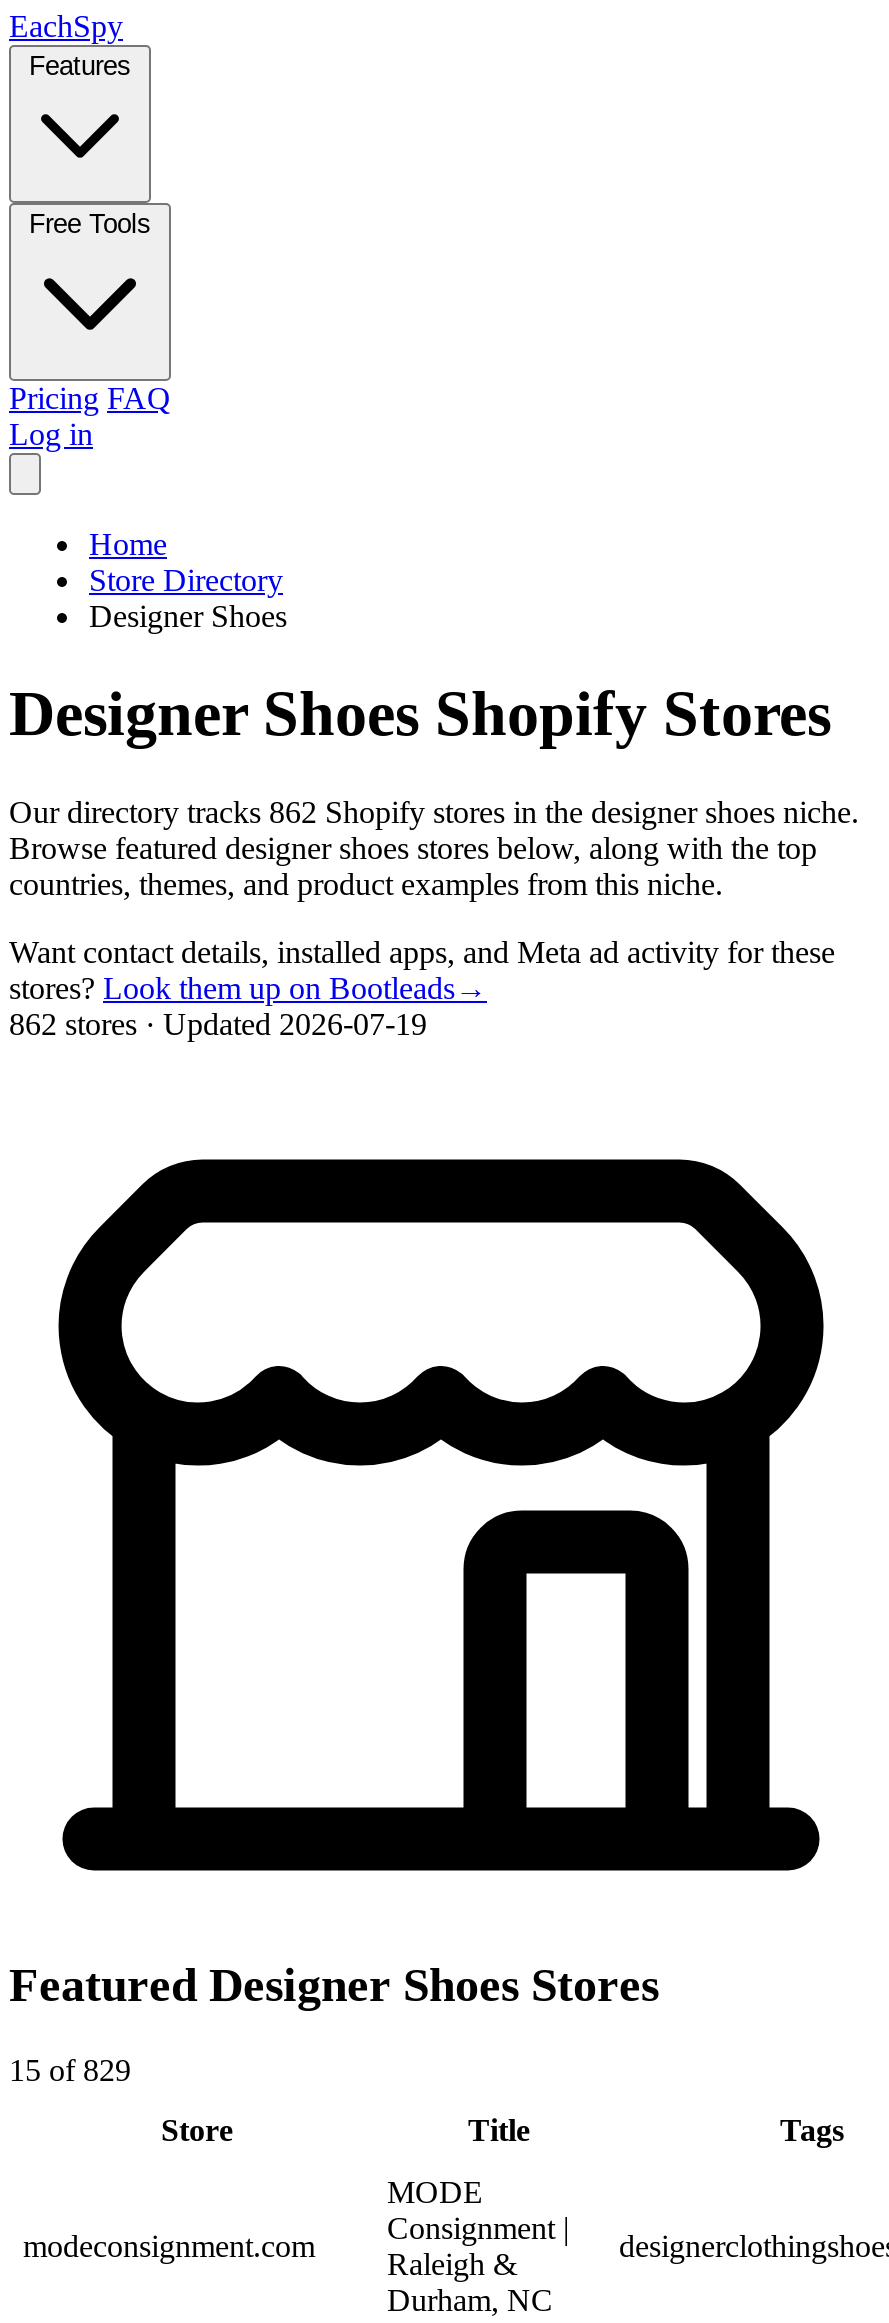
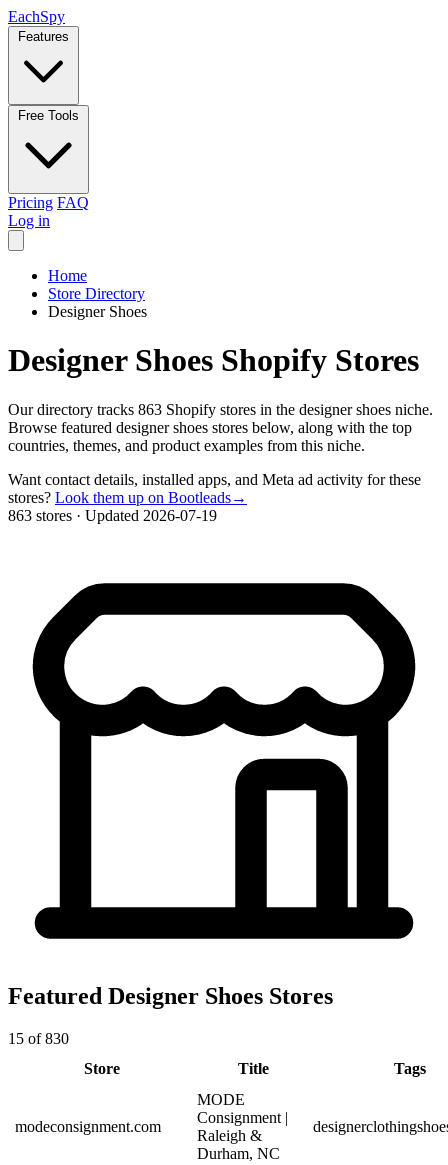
- Our directory tracks 862 Shopify stores in the designer shoes niche.
+ Our directory tracks 863 Shopify stores in the designer shoes niche.

- 862 stores · Updated 2026-07-19
+ 863 stores · Updated 2026-07-19

- 15 of 829
+ 15 of 830
